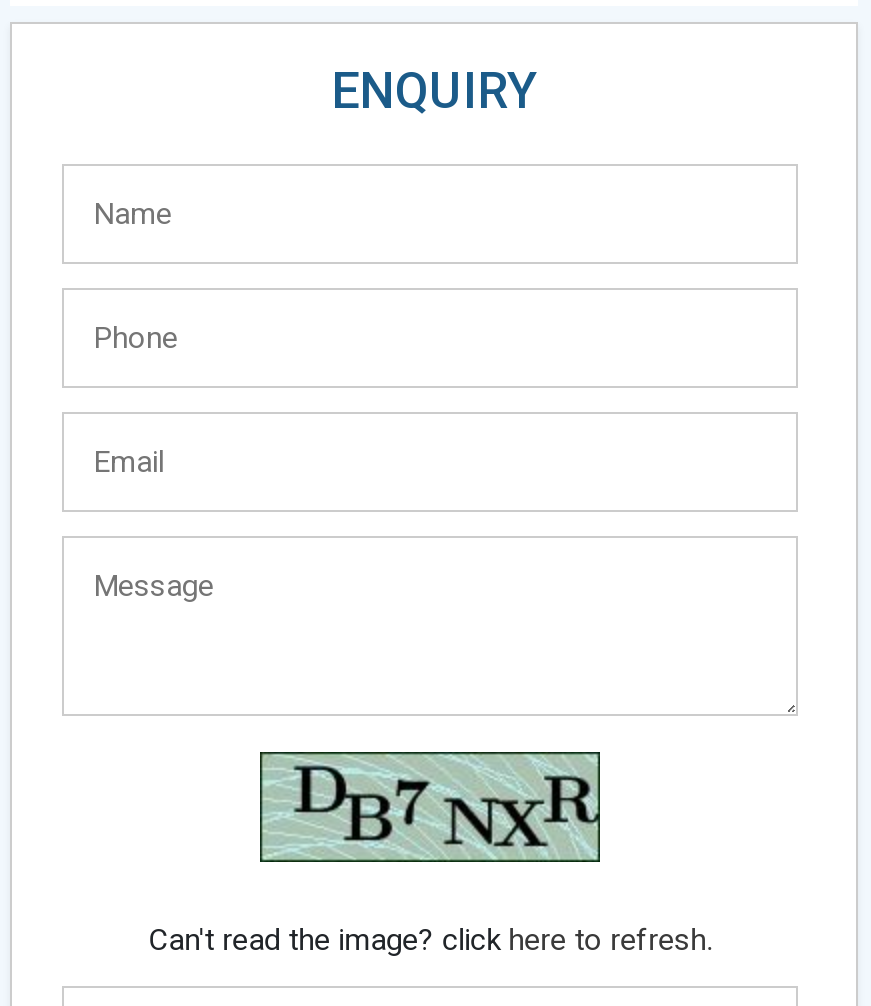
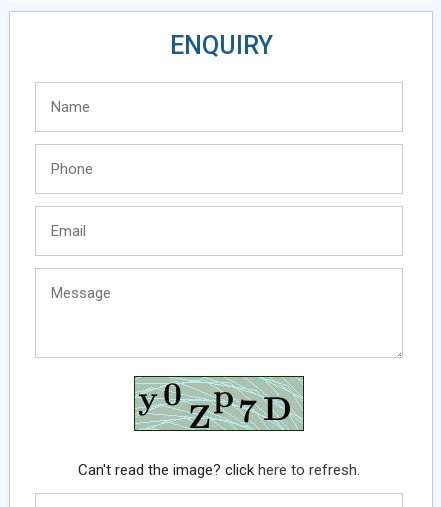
- [image]
+ [image]
